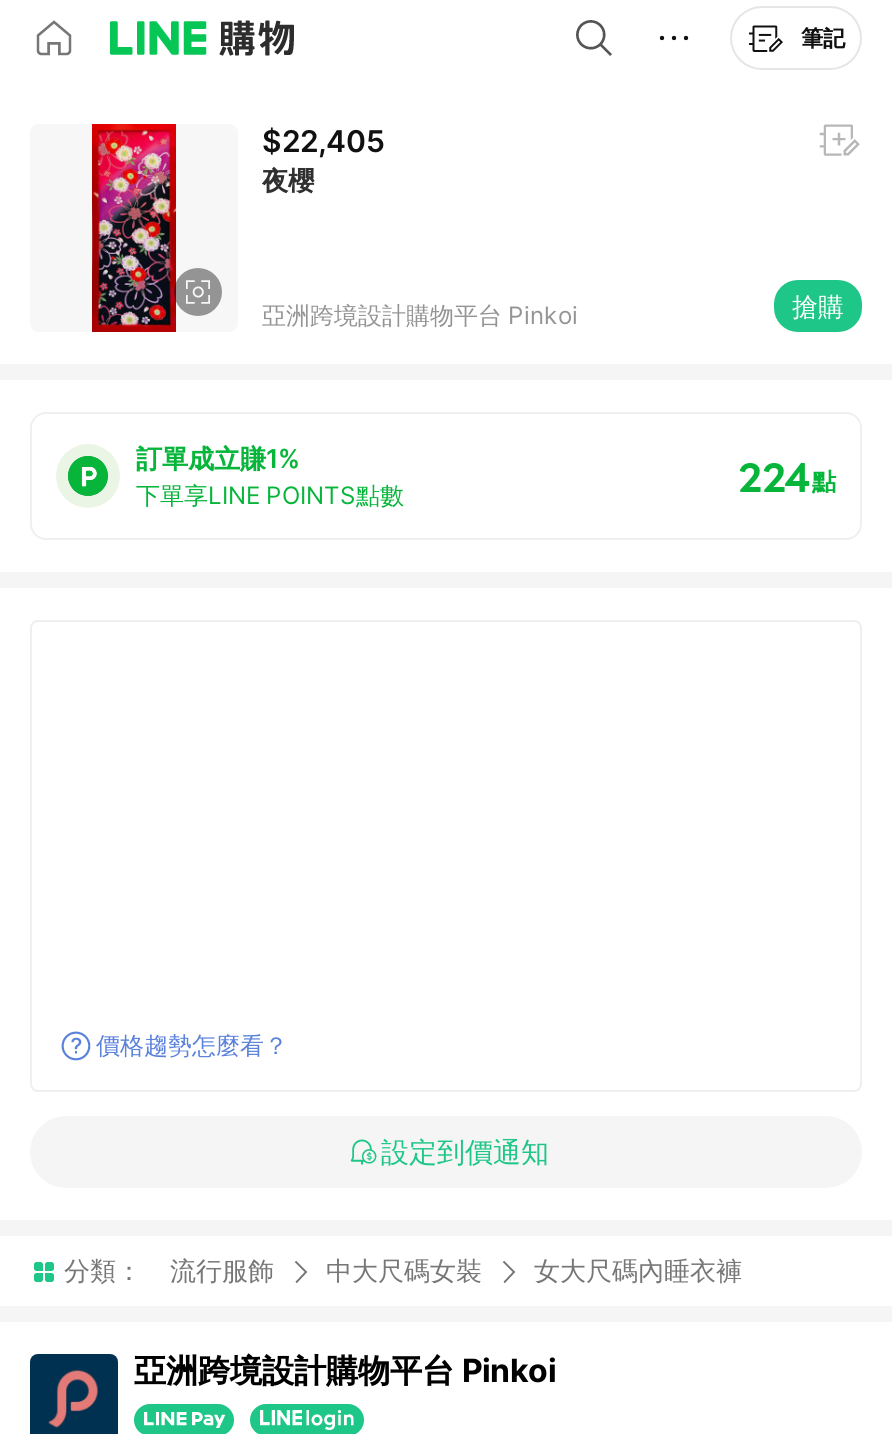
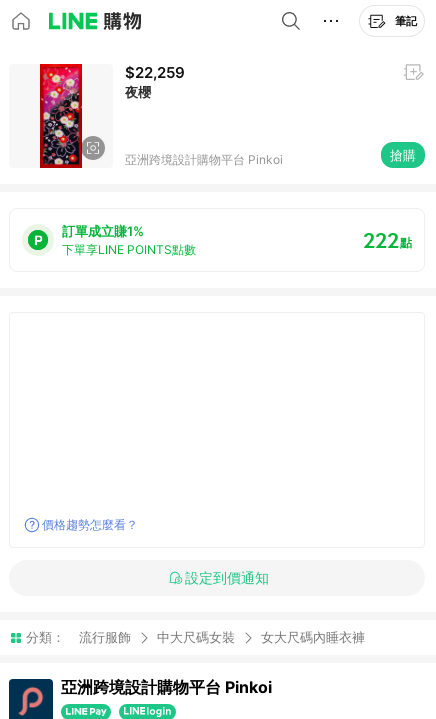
- $22,405
+ $22,259

- 224點
+ 222點
